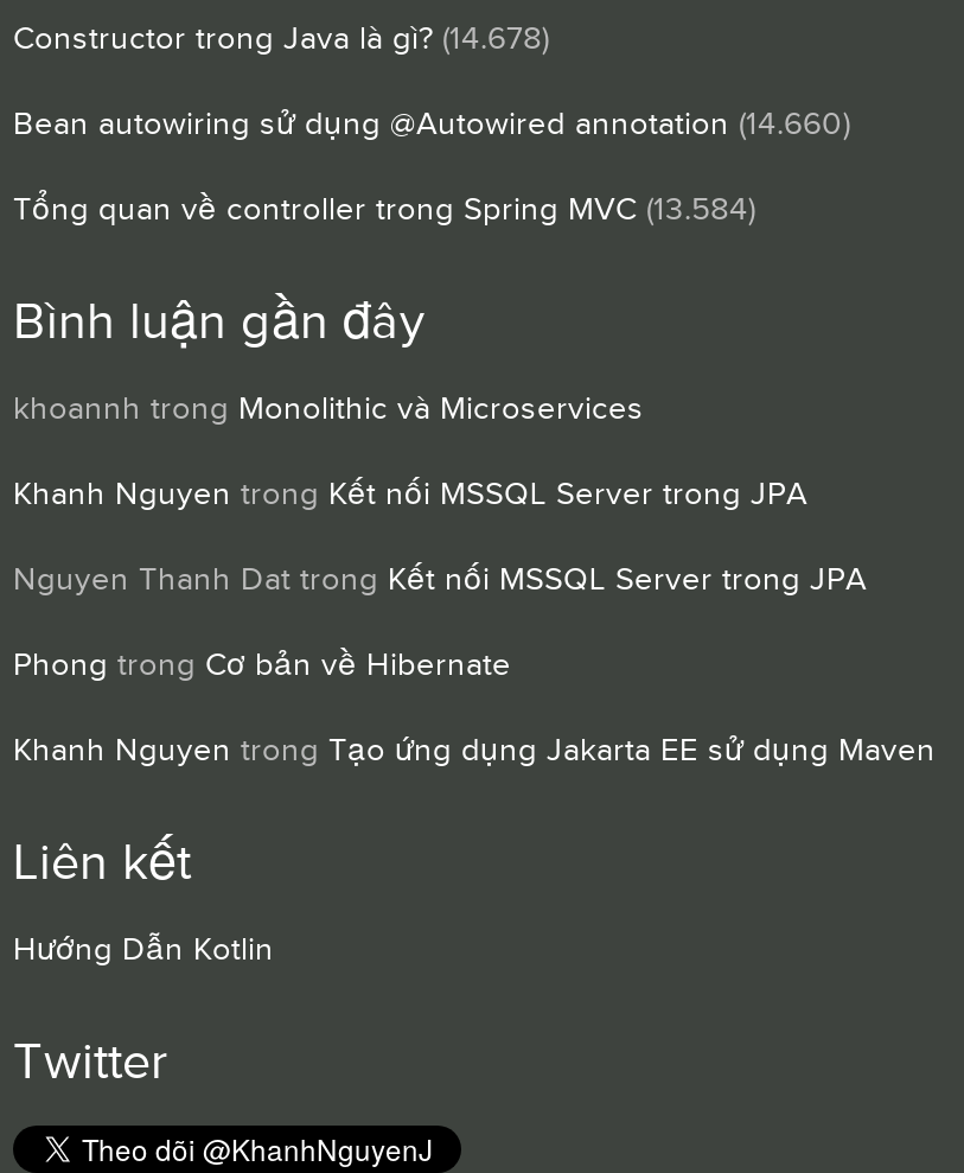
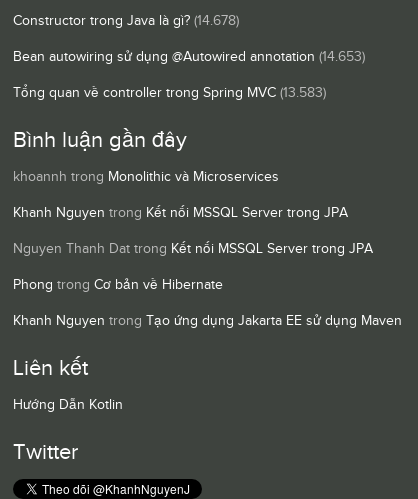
- Bean autowiring sử dụng @Autowired annotation (14.660)
+ Bean autowiring sử dụng @Autowired annotation (14.653)

- Tổng quan về controller trong Spring MVC (13.584)
+ Tổng quan về controller trong Spring MVC (13.583)
